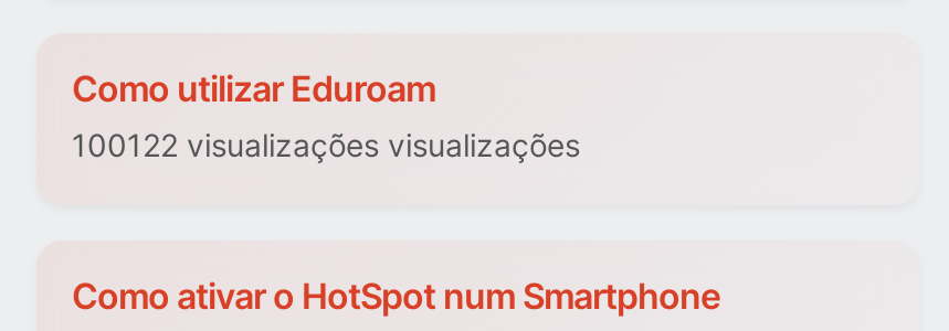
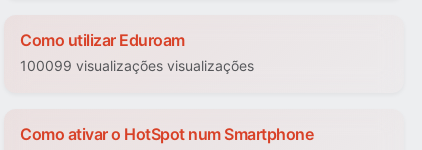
- 100122 visualizações visualizações
+ 100099 visualizações visualizações
